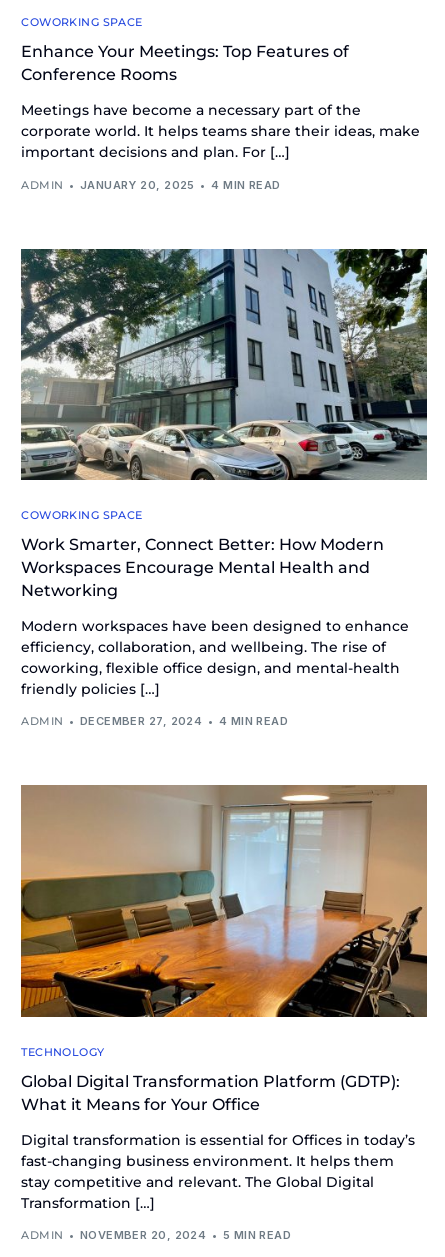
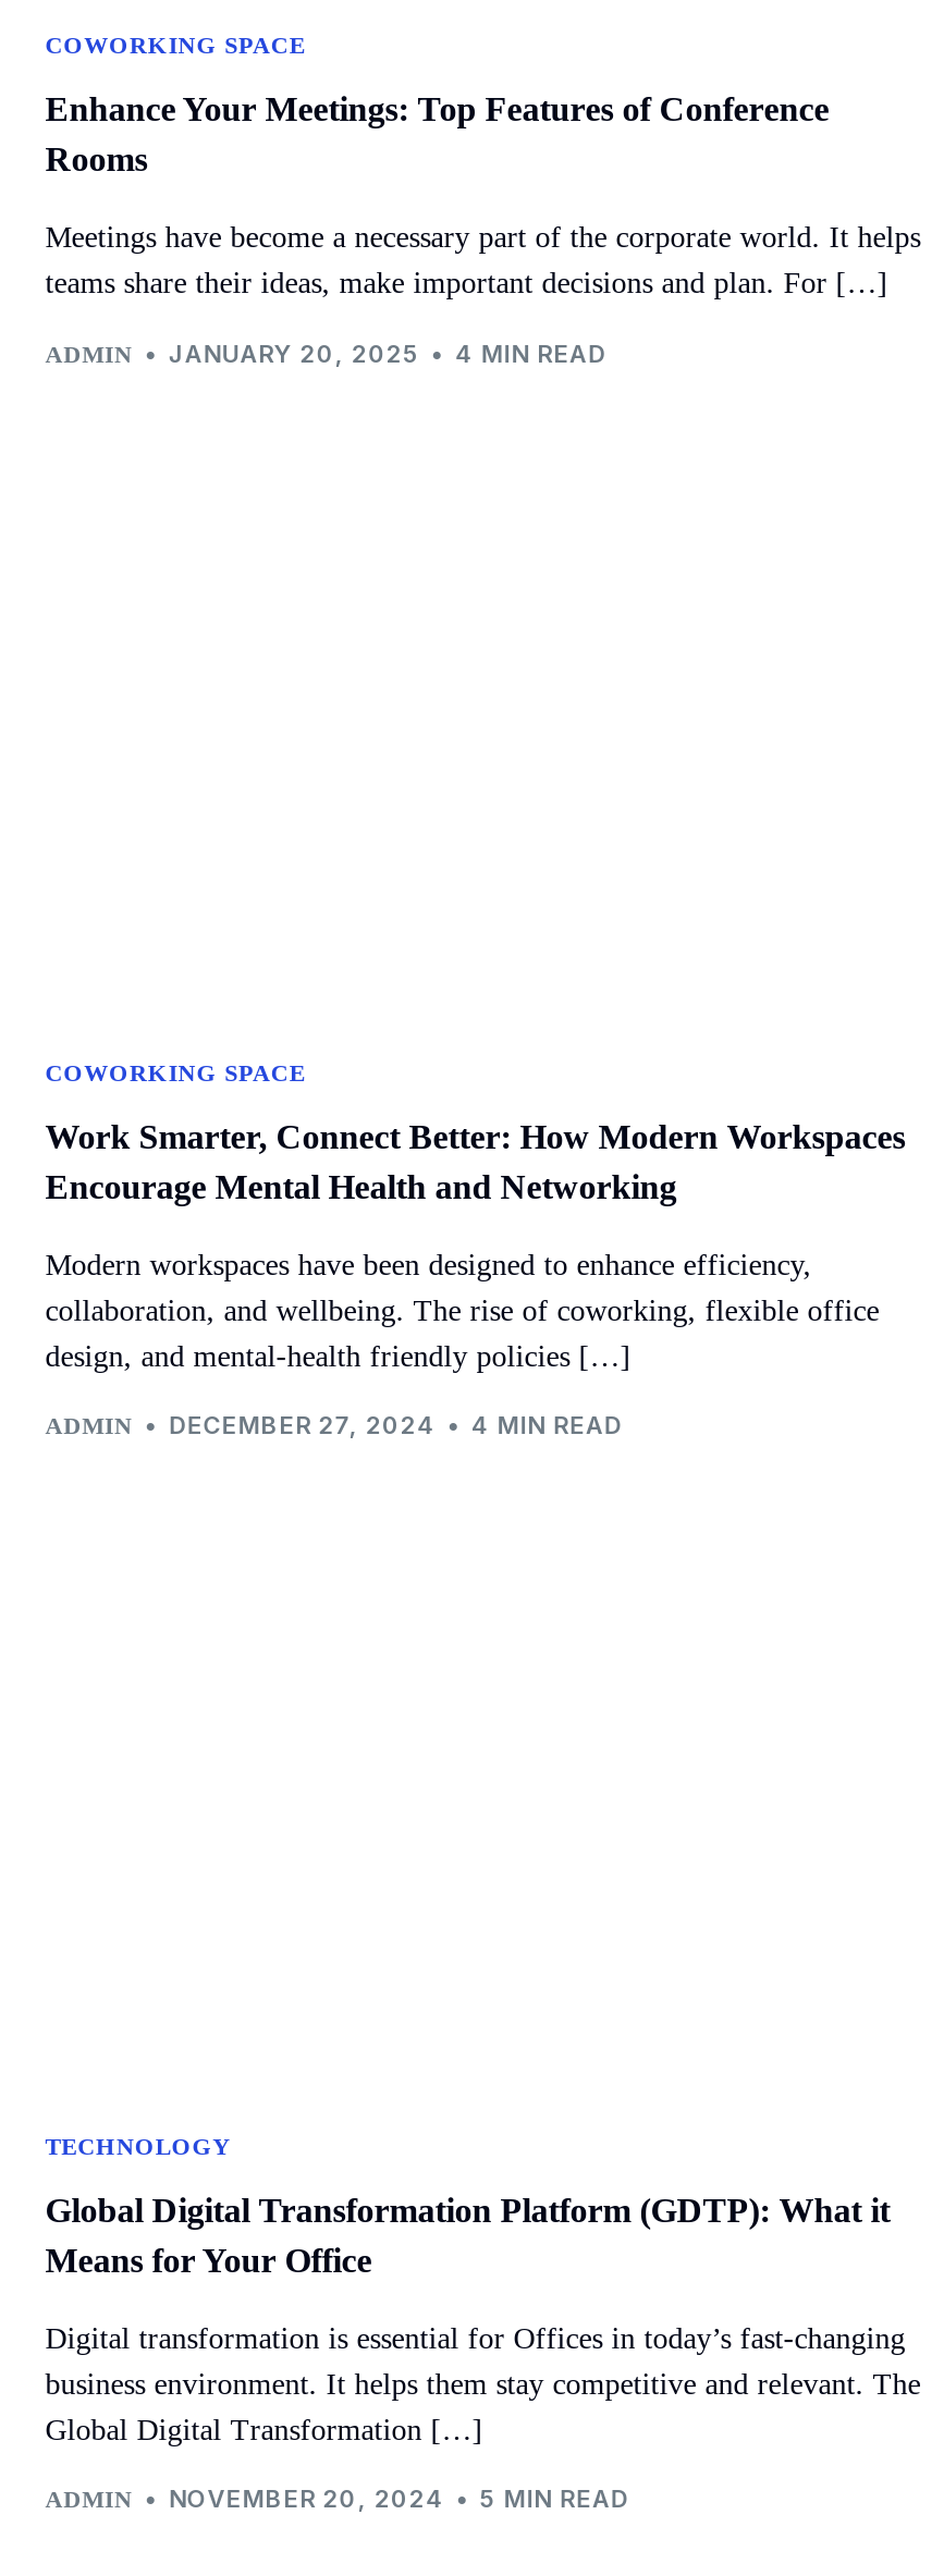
- [image]

- [image]
